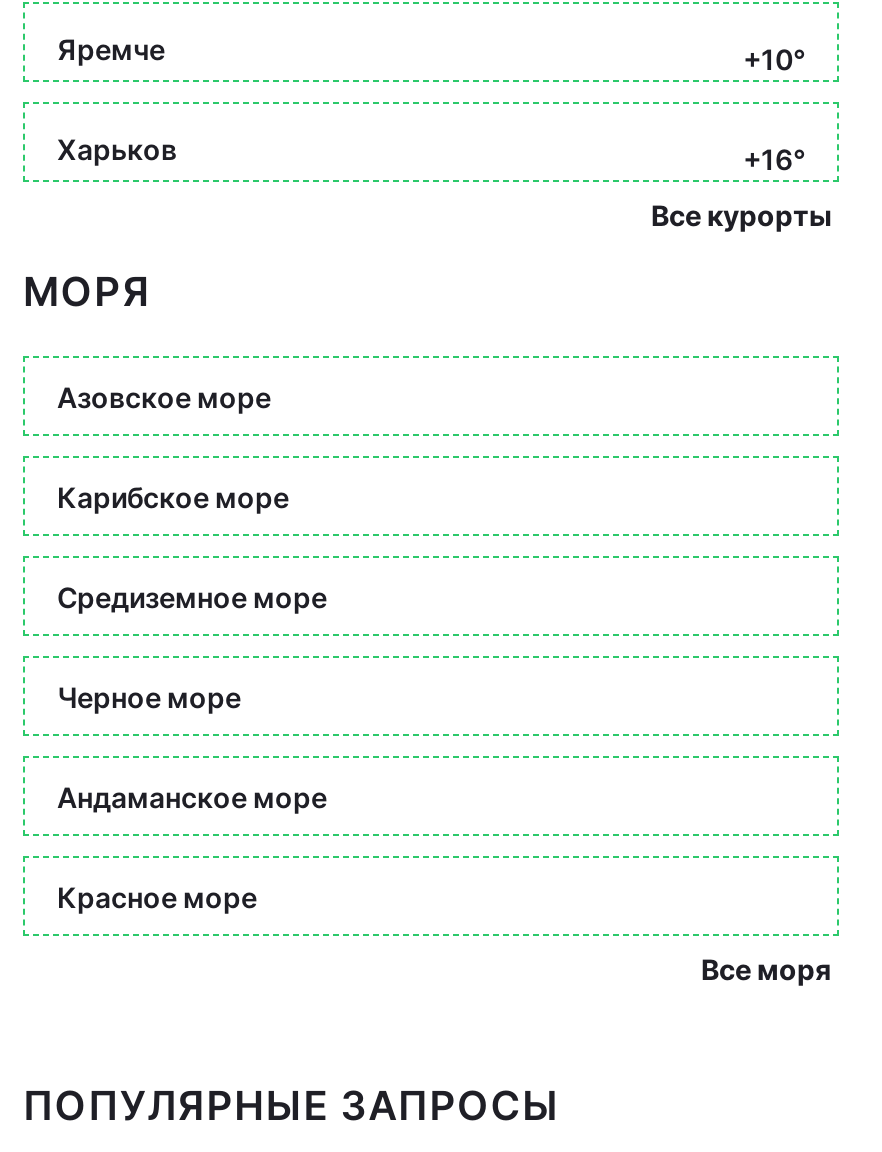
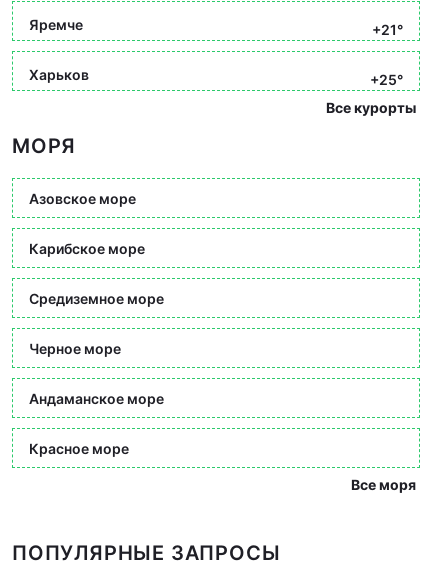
- +10°
+ +21°

- +16°
+ +25°
